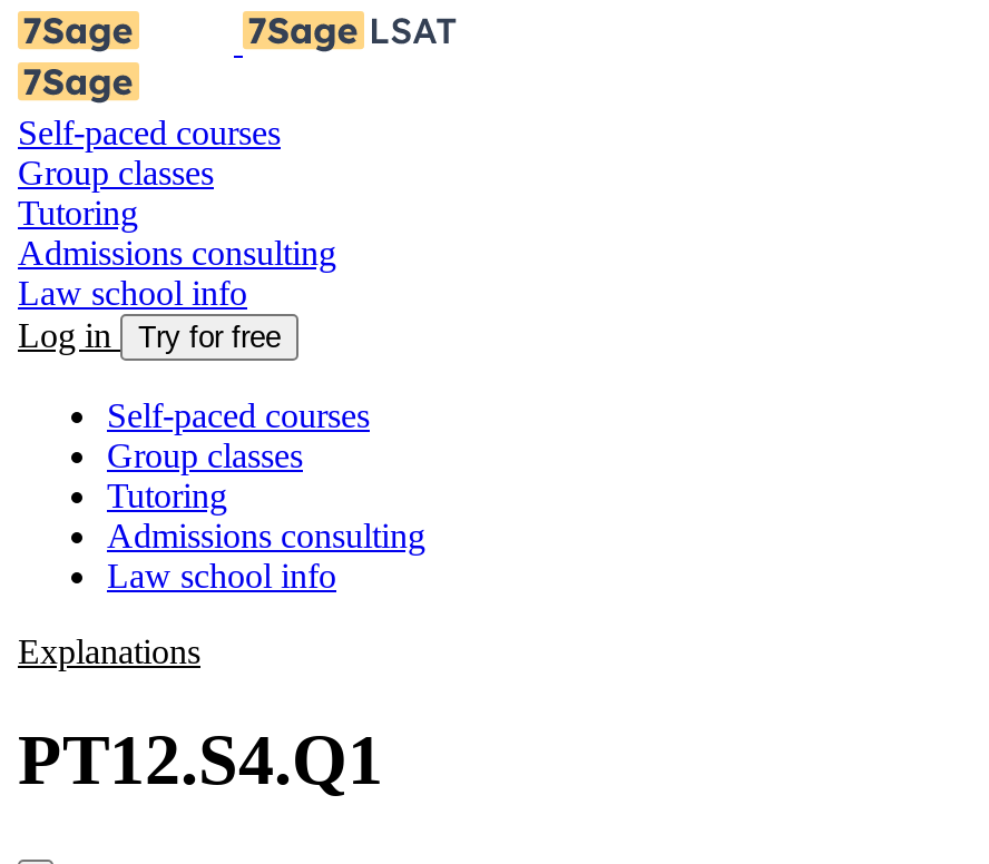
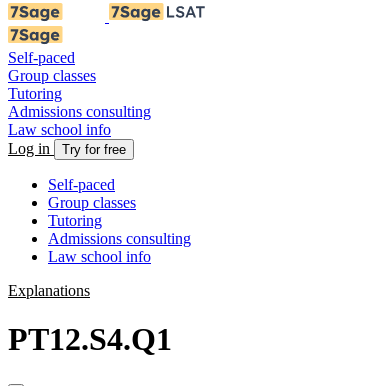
- Self-paced courses
+ Self-paced

- Self-paced courses
+ Self-paced
